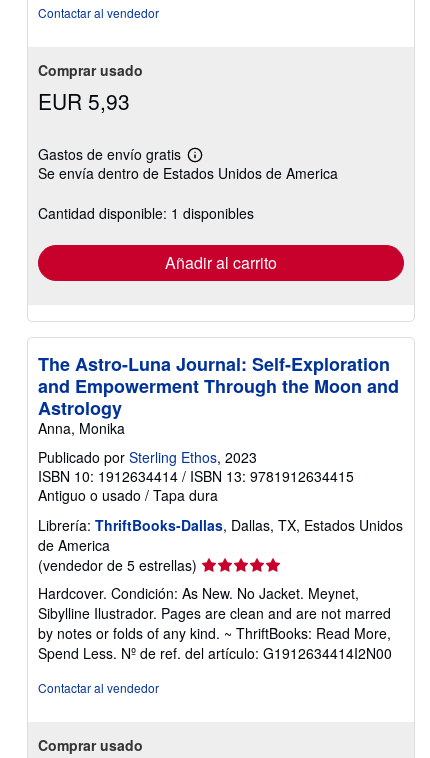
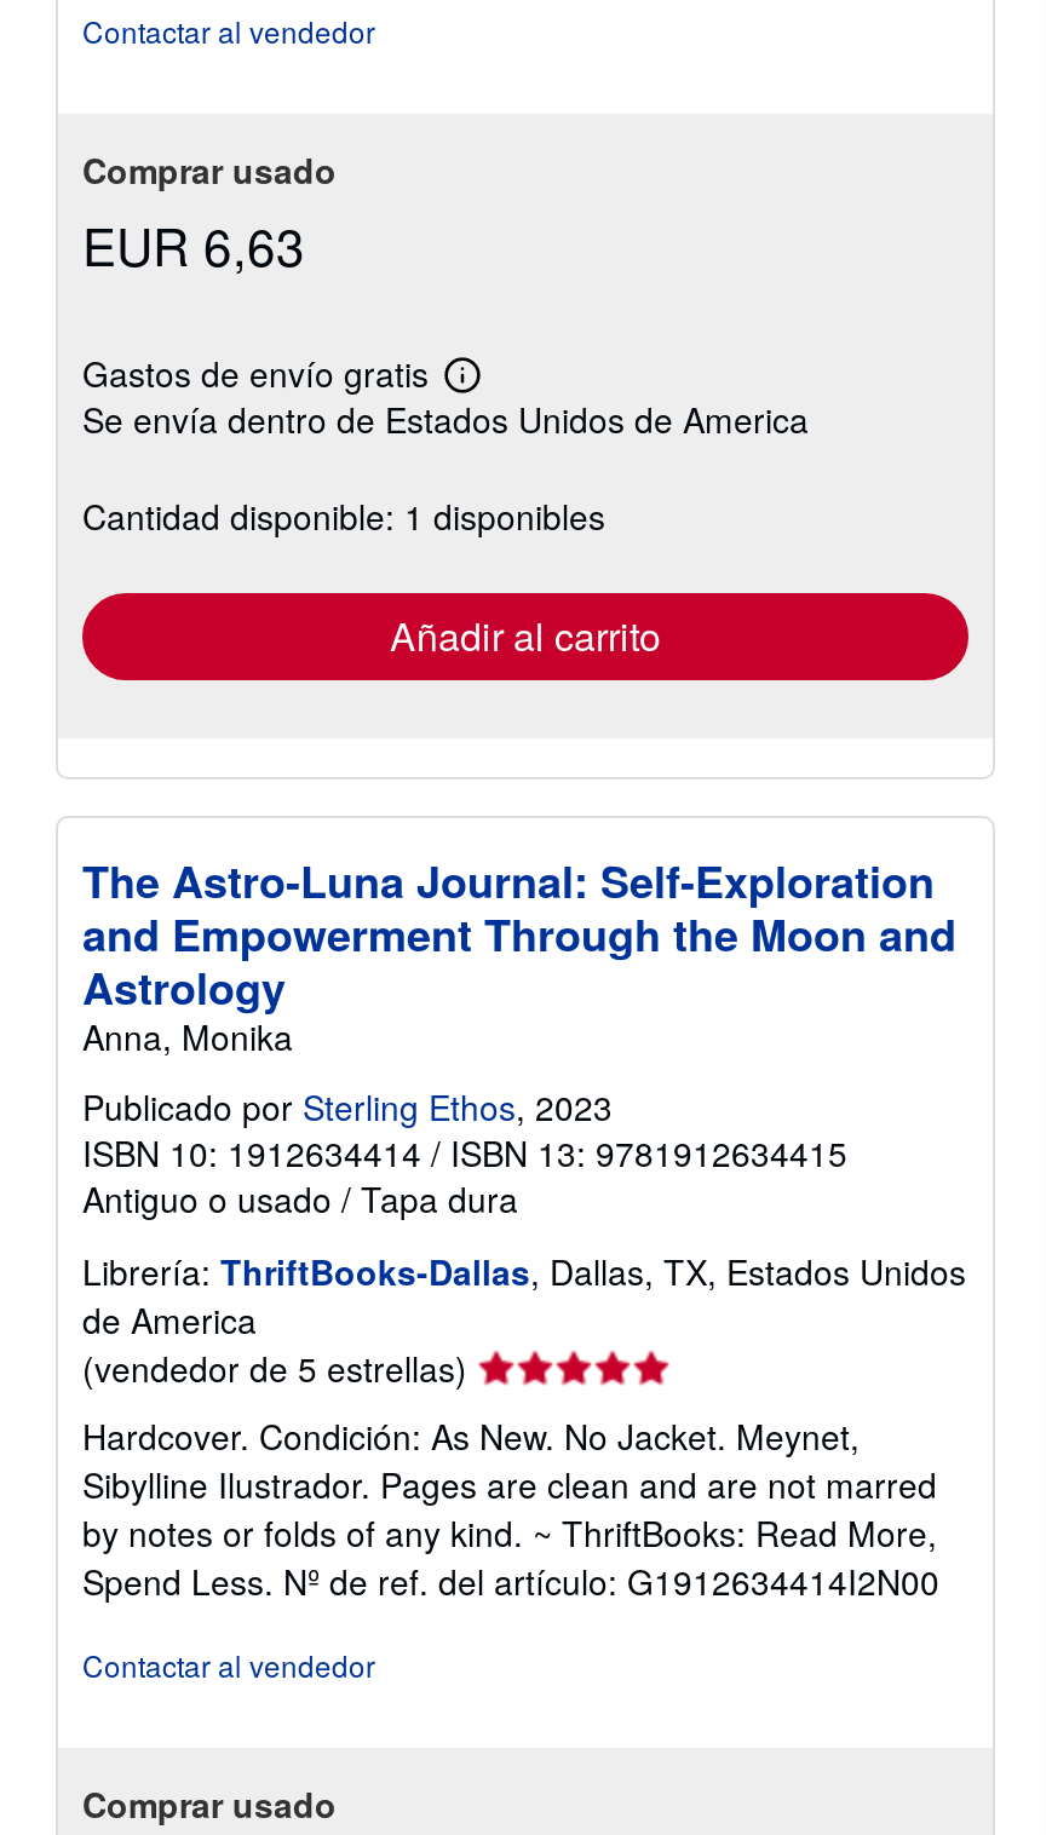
- EUR 5,93
+ EUR 6,63
